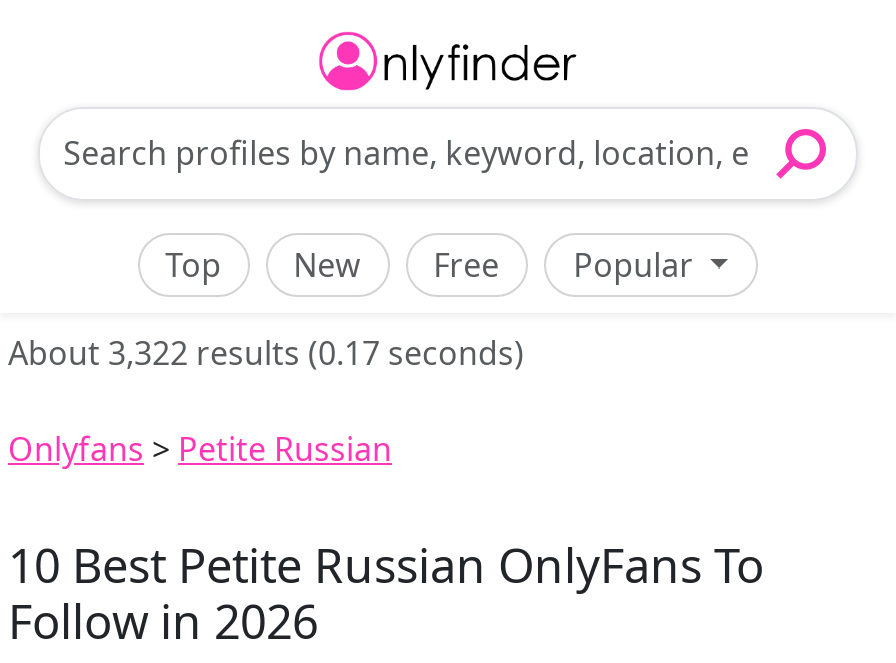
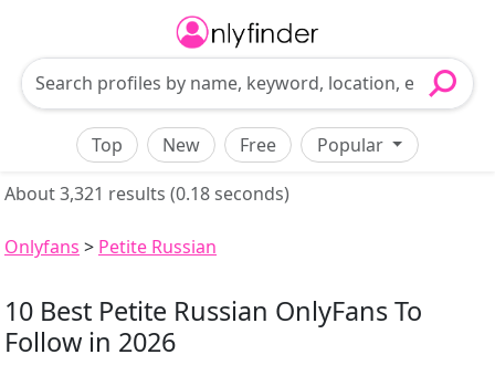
- About 3,322 results (0.17 seconds)
+ About 3,321 results (0.18 seconds)
